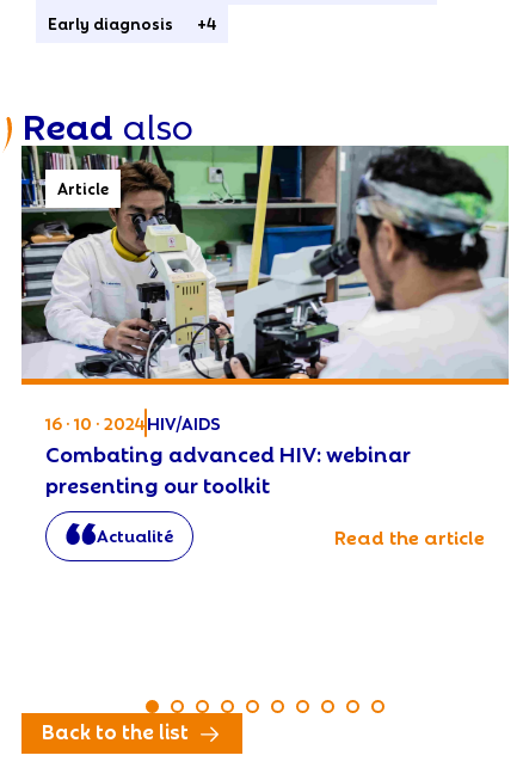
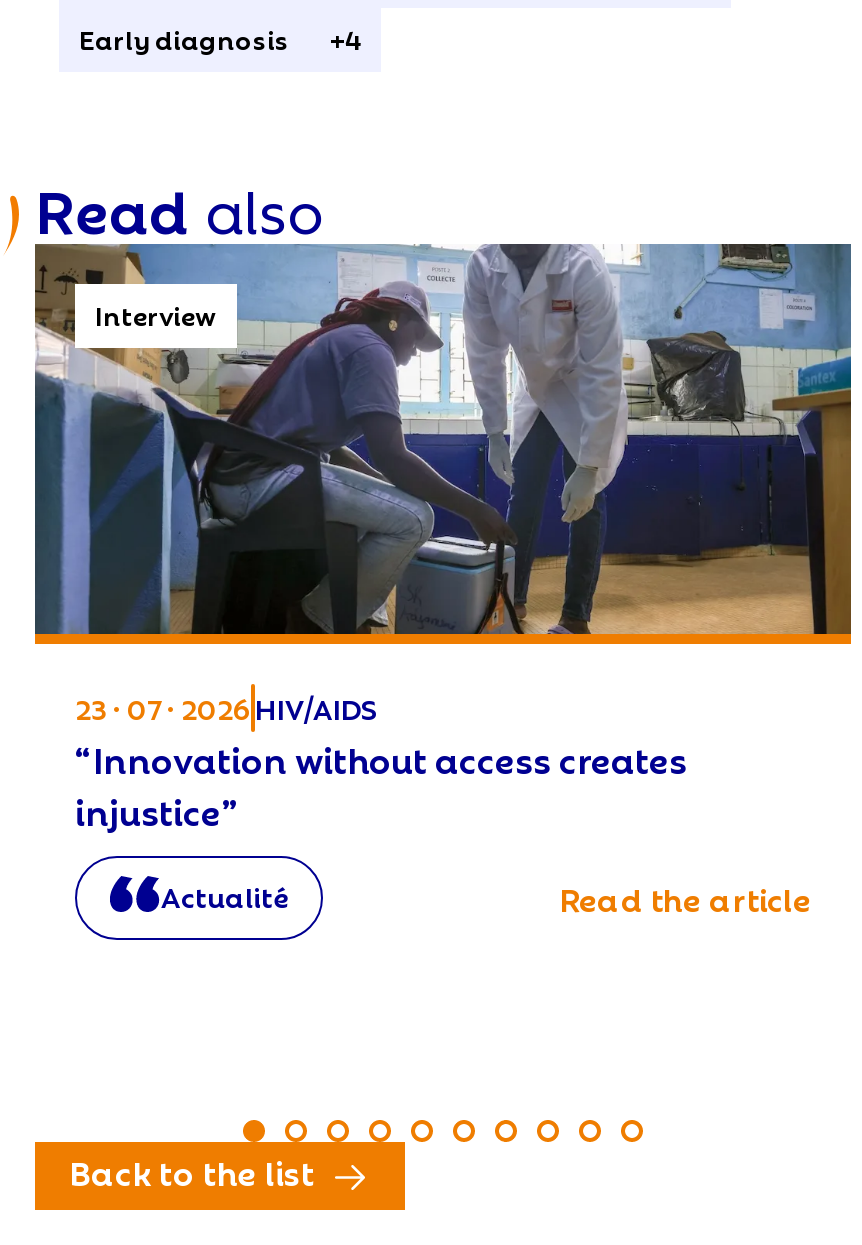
- [image]
- Article
+ [image]
+ Interview

- 16 · 10 · 2024 HIV/AIDS
- Combating advanced HIV: webinar
- presenting our toolkit
+ 23 · 07 · 2026 HIV/AIDS
+ “Innovation without access creates
+ injustice”
